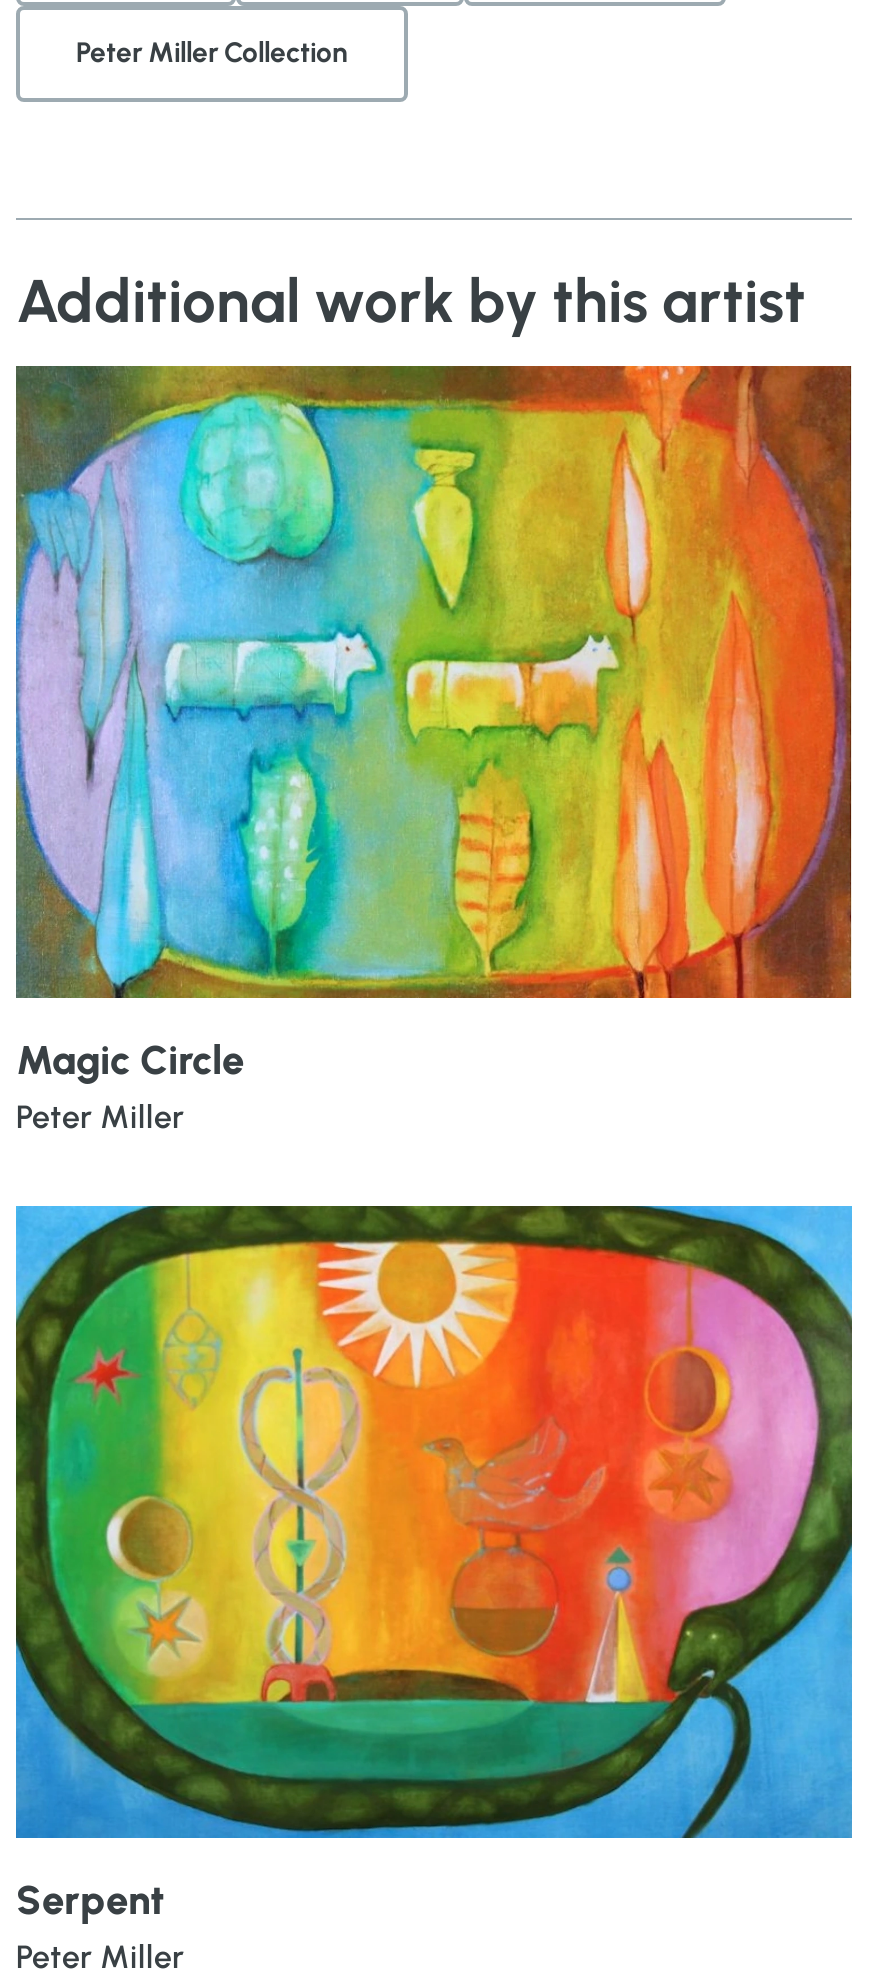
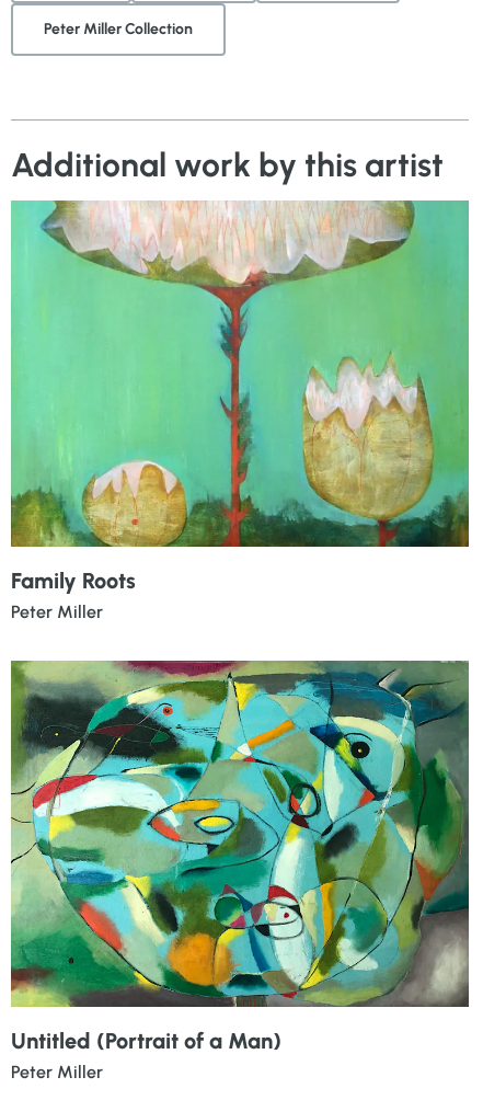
- [image]
- Magic Circle
+ [image]
+ Family Roots

- [image]
- Serpent
+ [image]
+ Untitled (Portrait of a Man)
